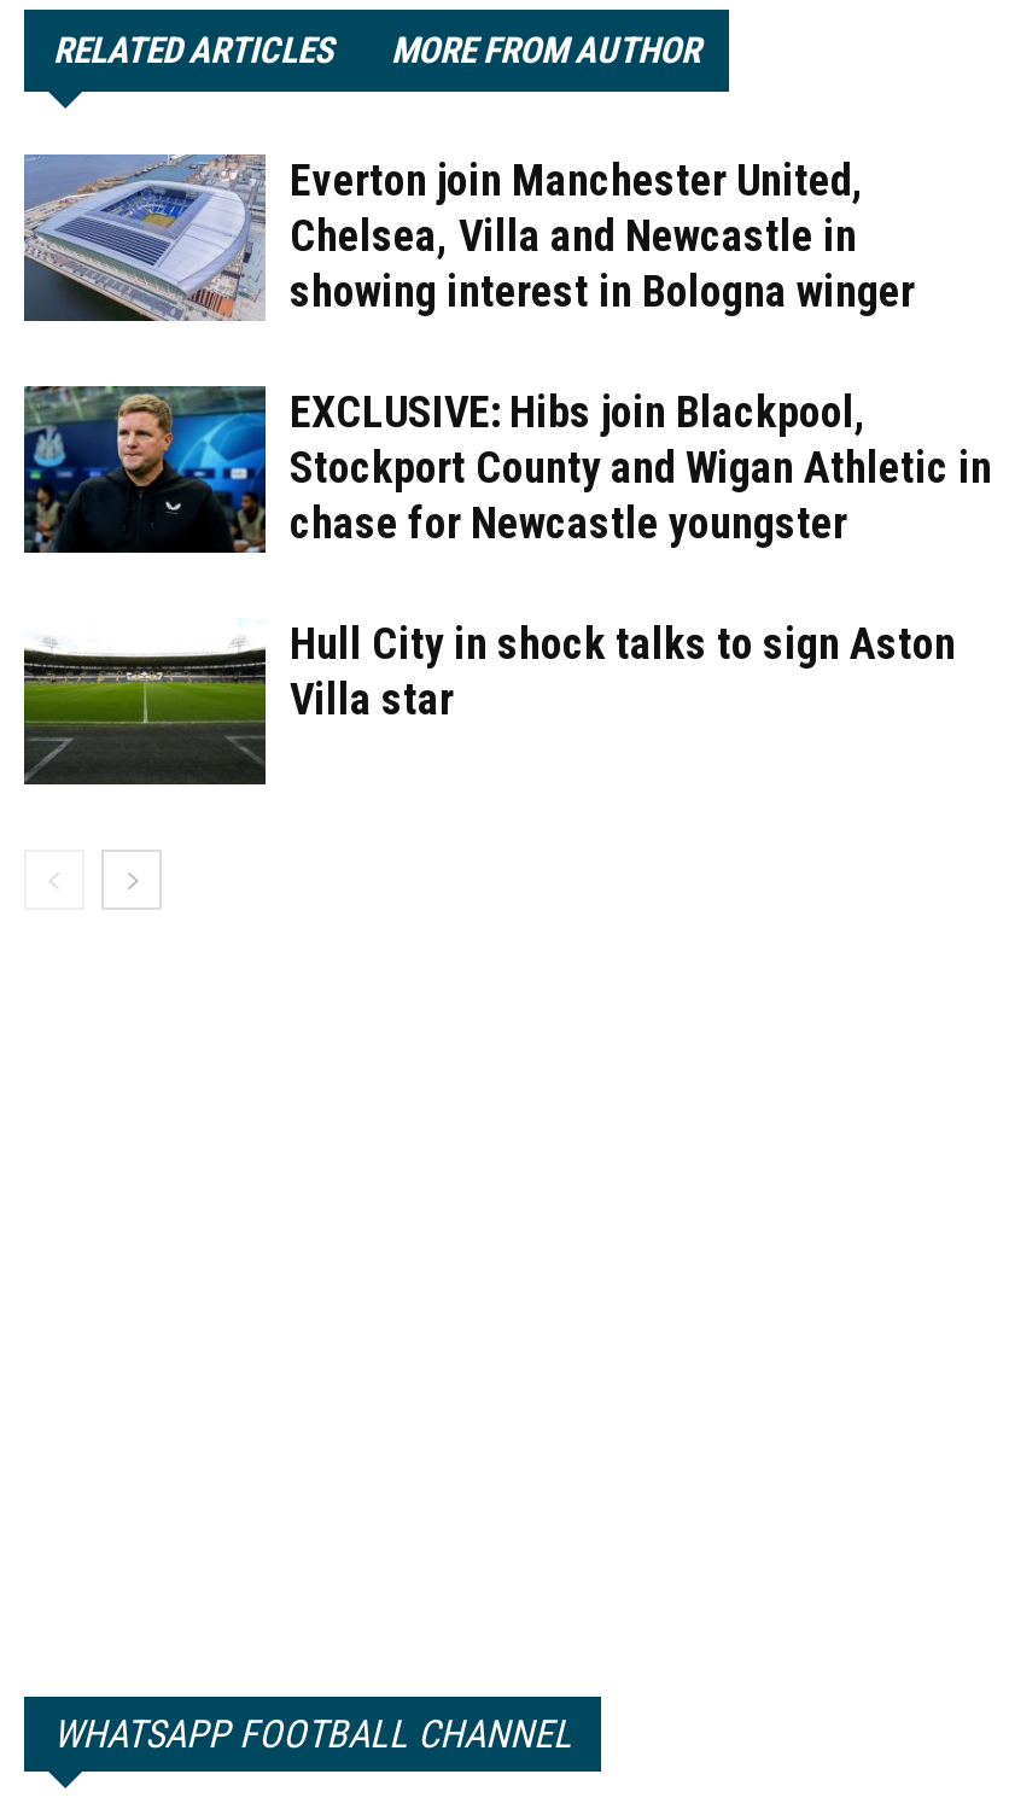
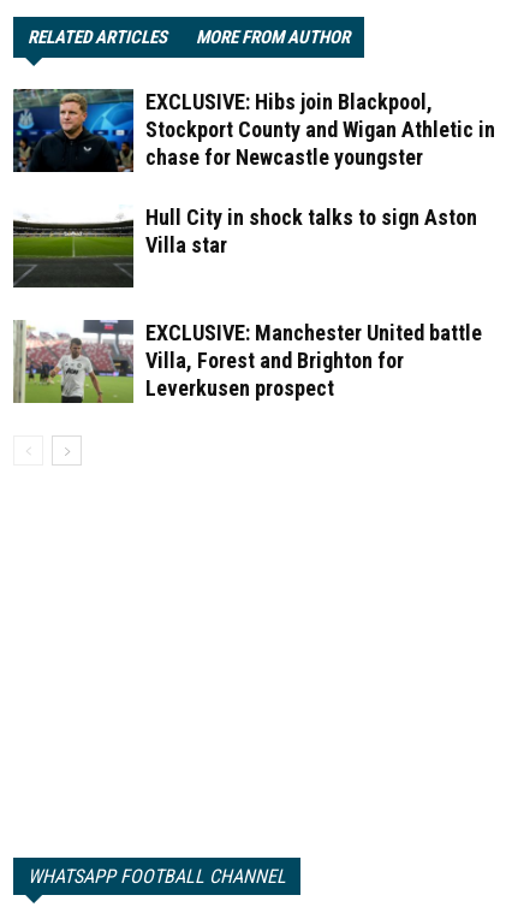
- [image]
- Everton join Manchester United,
- Chelsea, Villa and Newcastle in
- showing interest in Bologna winger

moved up: [image] | EXCLUSIVE: Hibs join Blackpool, | Stockport County and Wigan Athletic in | chase for Newcastle youngster | Hull City in shock talks to sign Aston | Villa star

+ [image]
+ EXCLUSIVE: Manchester United battle
+ Villa, Forest and Brighton for
+ Leverkusen prospect
